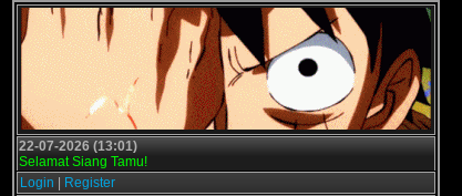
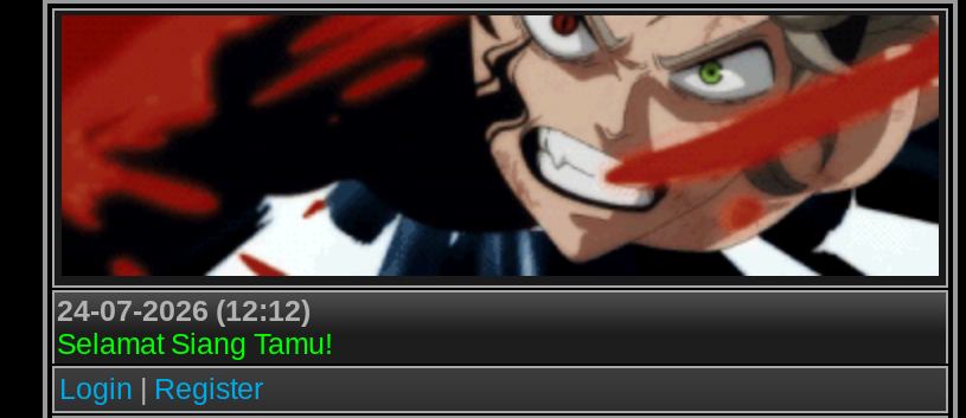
- [image]
- 22-07-2026 (13:01)
+ [image]
+ 24-07-2026 (12:12)
